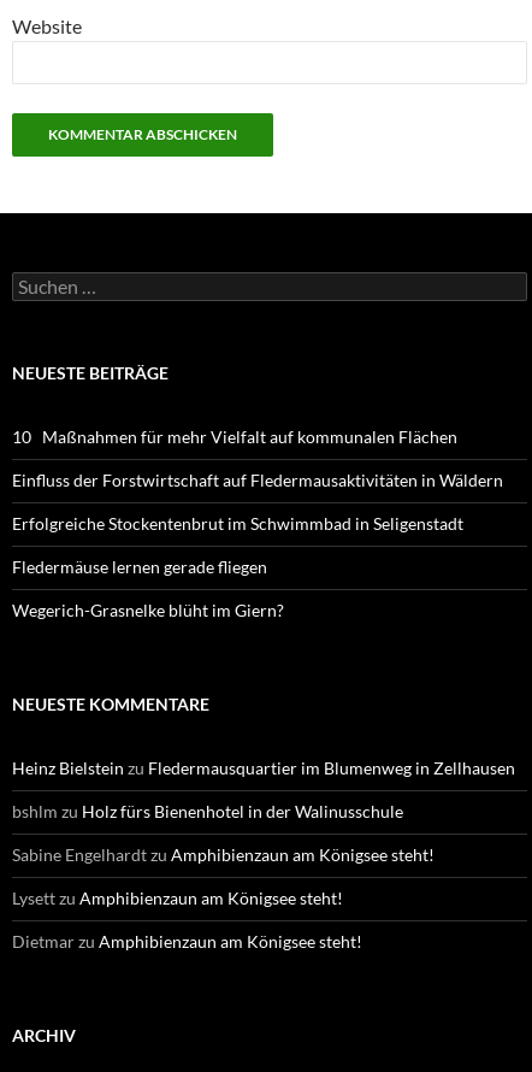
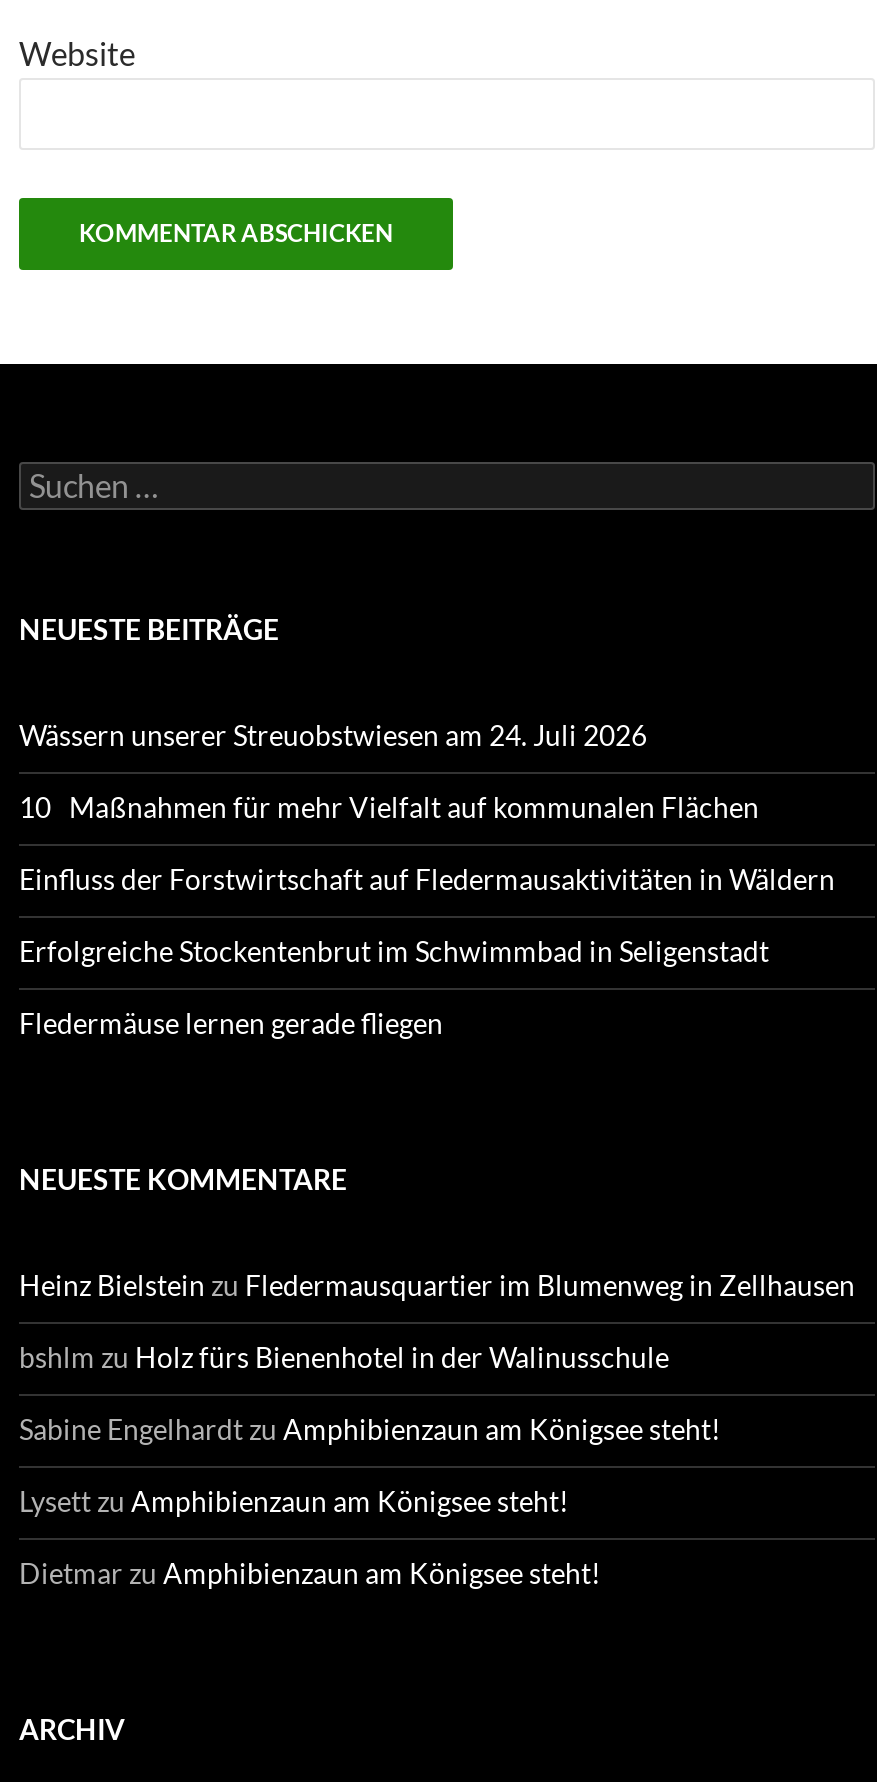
+ Wässern unserer Streuobstwiesen am 24. Juli 2026

moved down: 10 Maßnahmen für mehr Vielfalt auf kommunalen Flächen | Einfluss der Forstwirtschaft auf Fledermausaktivitäten in Wäldern | Erfolgreiche Stockentenbrut im Schwimmbad in Seligenstadt | Fledermäuse lernen gerade fliegen

- Wegerich-Grasnelke blüht im Giern?
